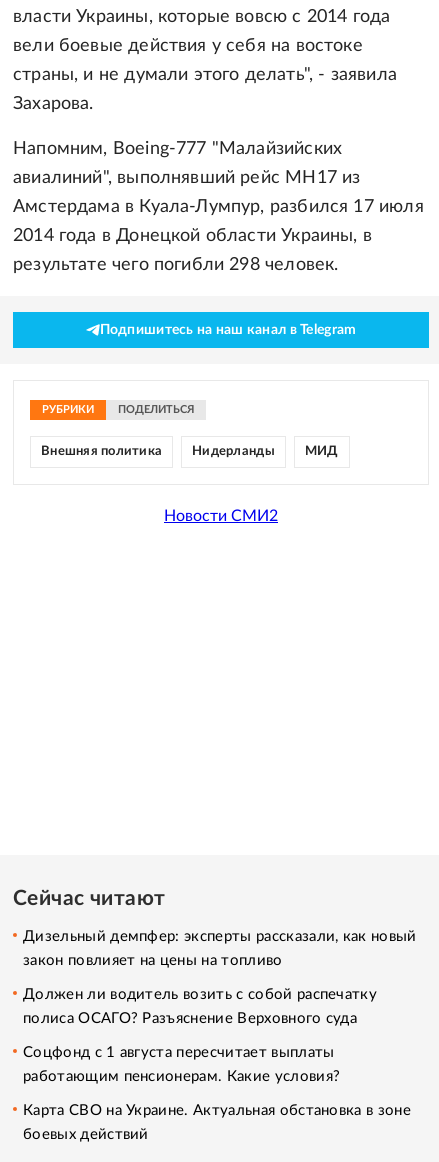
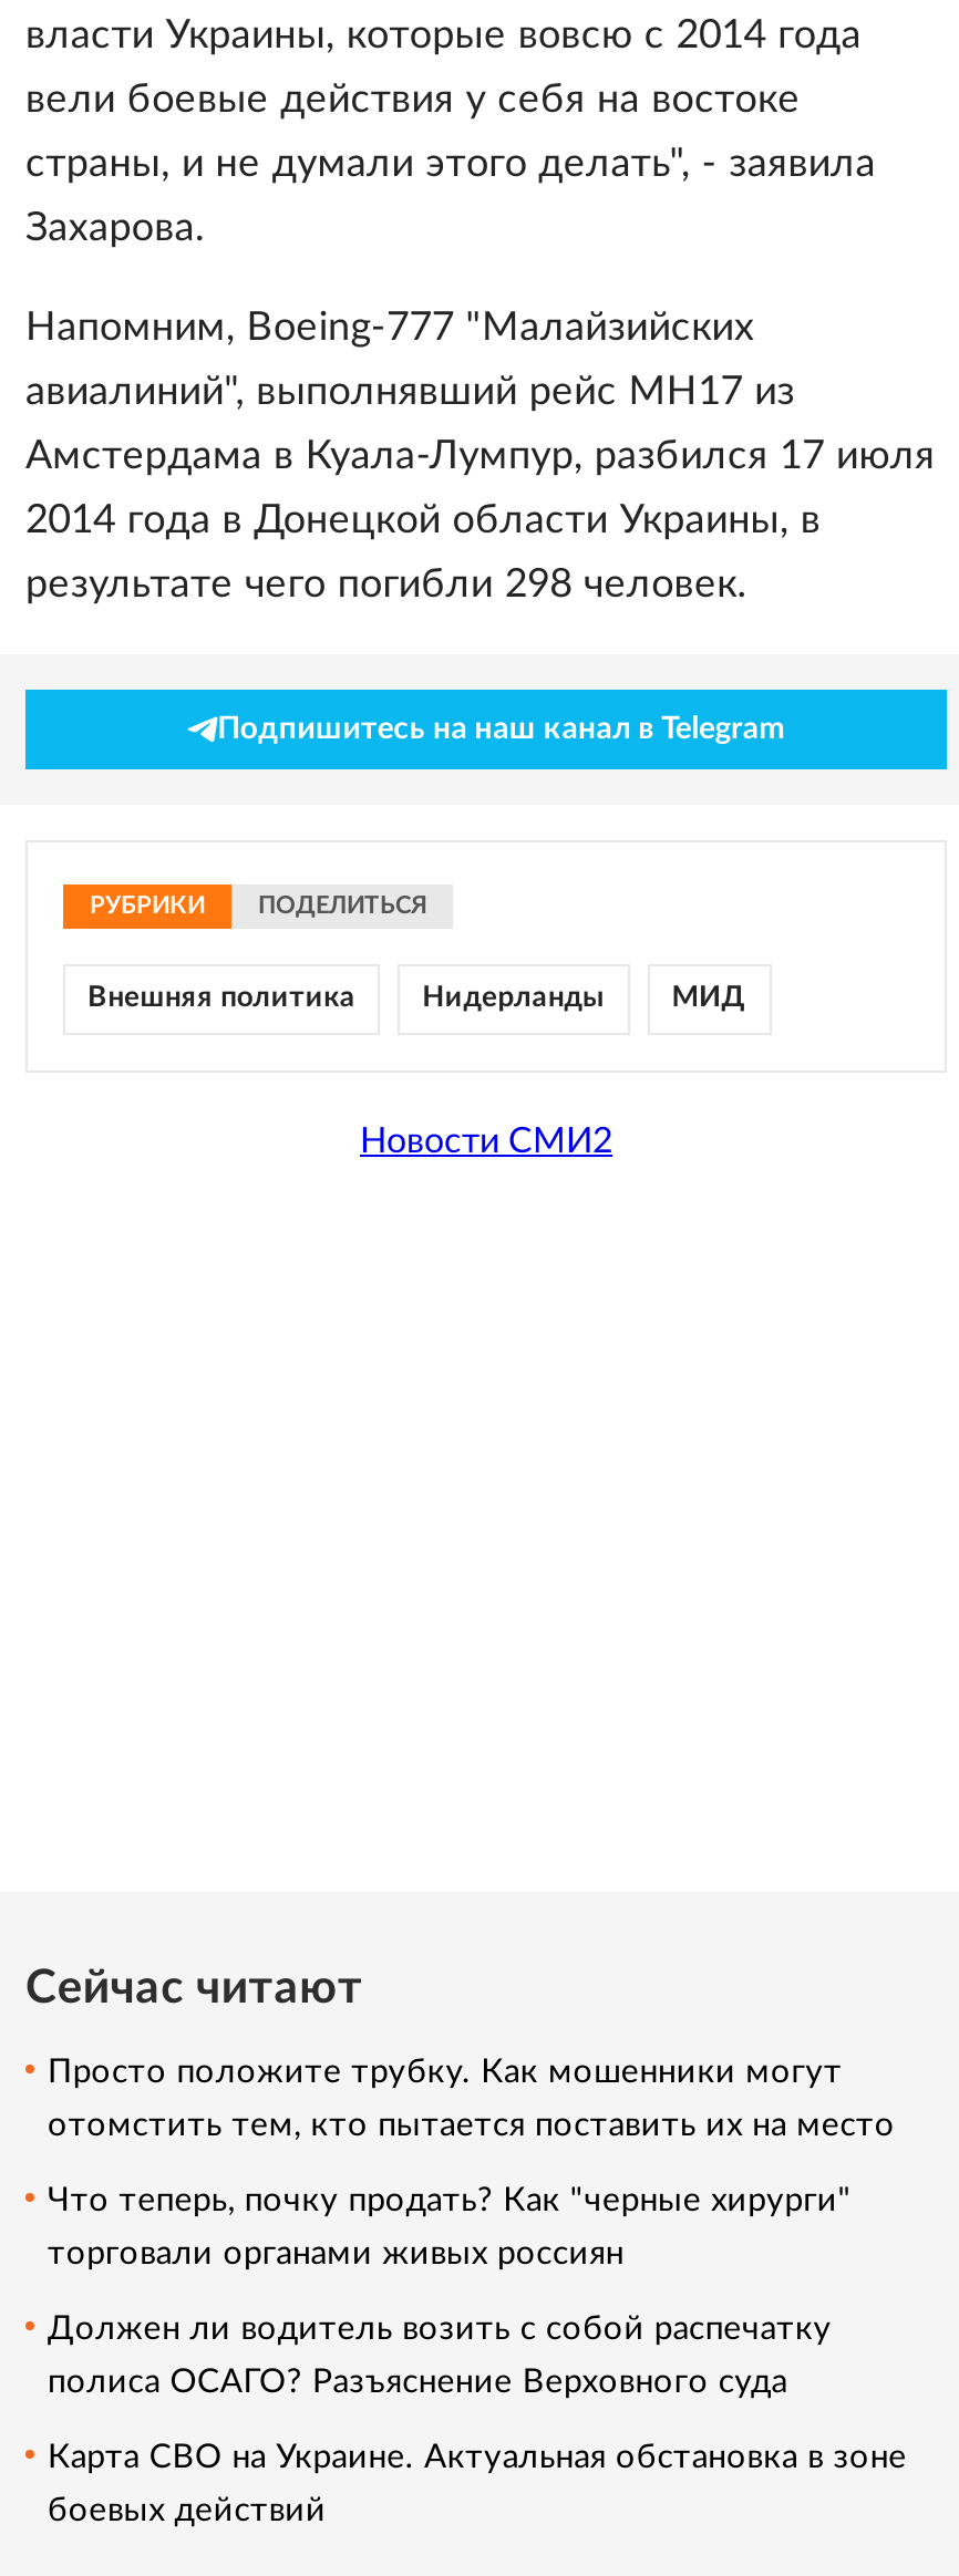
- Дизельный демпфер: эксперты рассказали, как новый
- закон повлияет на цены на топливо
+ Просто положите трубку. Как мошенники могут
+ отомстить тем, кто пытается поставить их на место
+ Что теперь, почку продать? Как "черные хирурги"
+ торговали органами живых россиян

moved down: Должен ли водитель возить с собой распечатку | полиса ОСАГО? Разъяснение Верховного суда

- Соцфонд с 1 августа пересчитает выплаты
- работающим пенсионерам. Какие условия?
